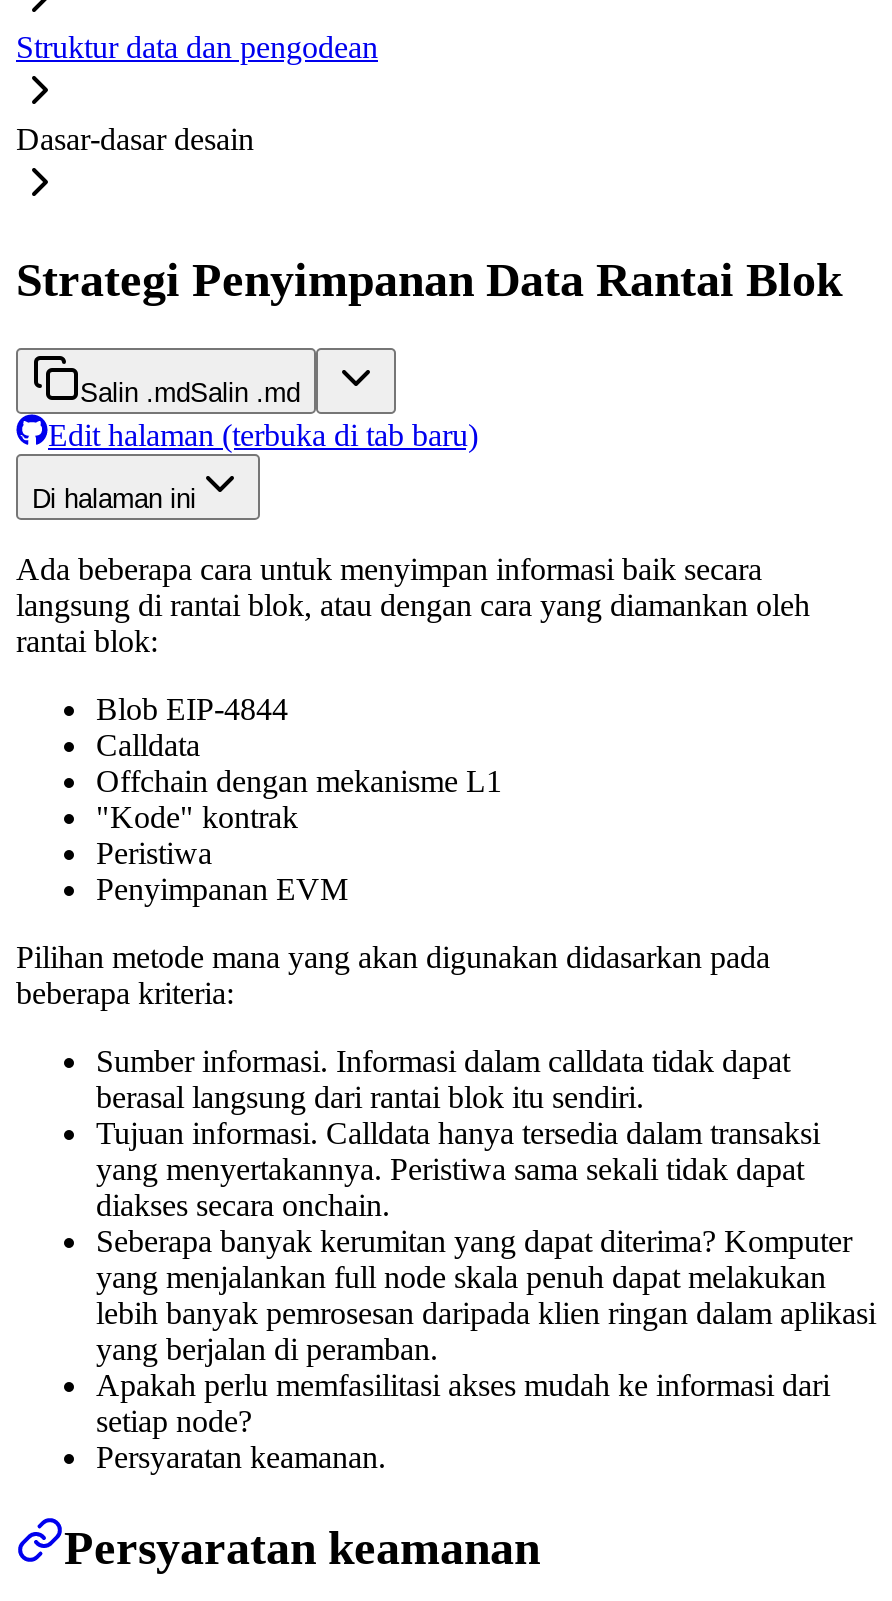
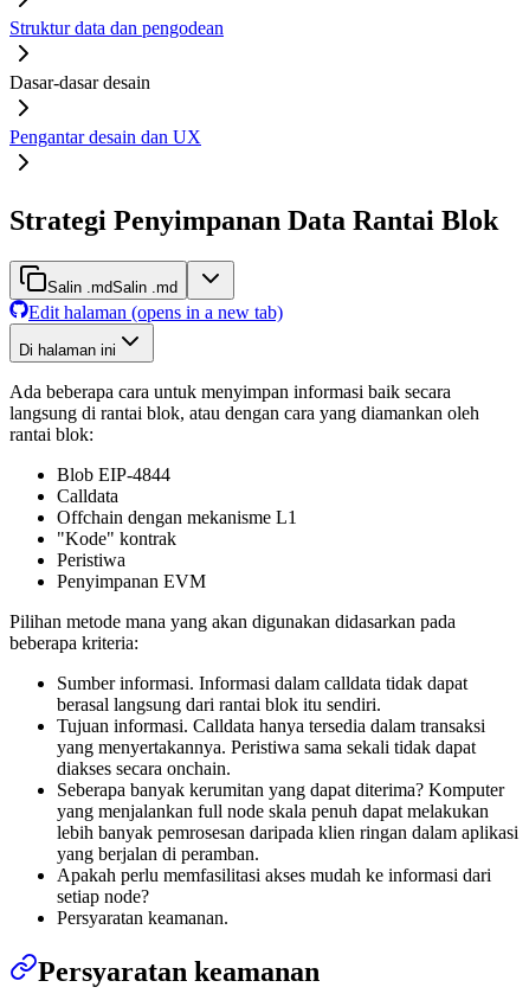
+ Pengantar desain dan UX

- Edit halaman (terbuka di tab baru)
+ Edit halaman (opens in a new tab)
